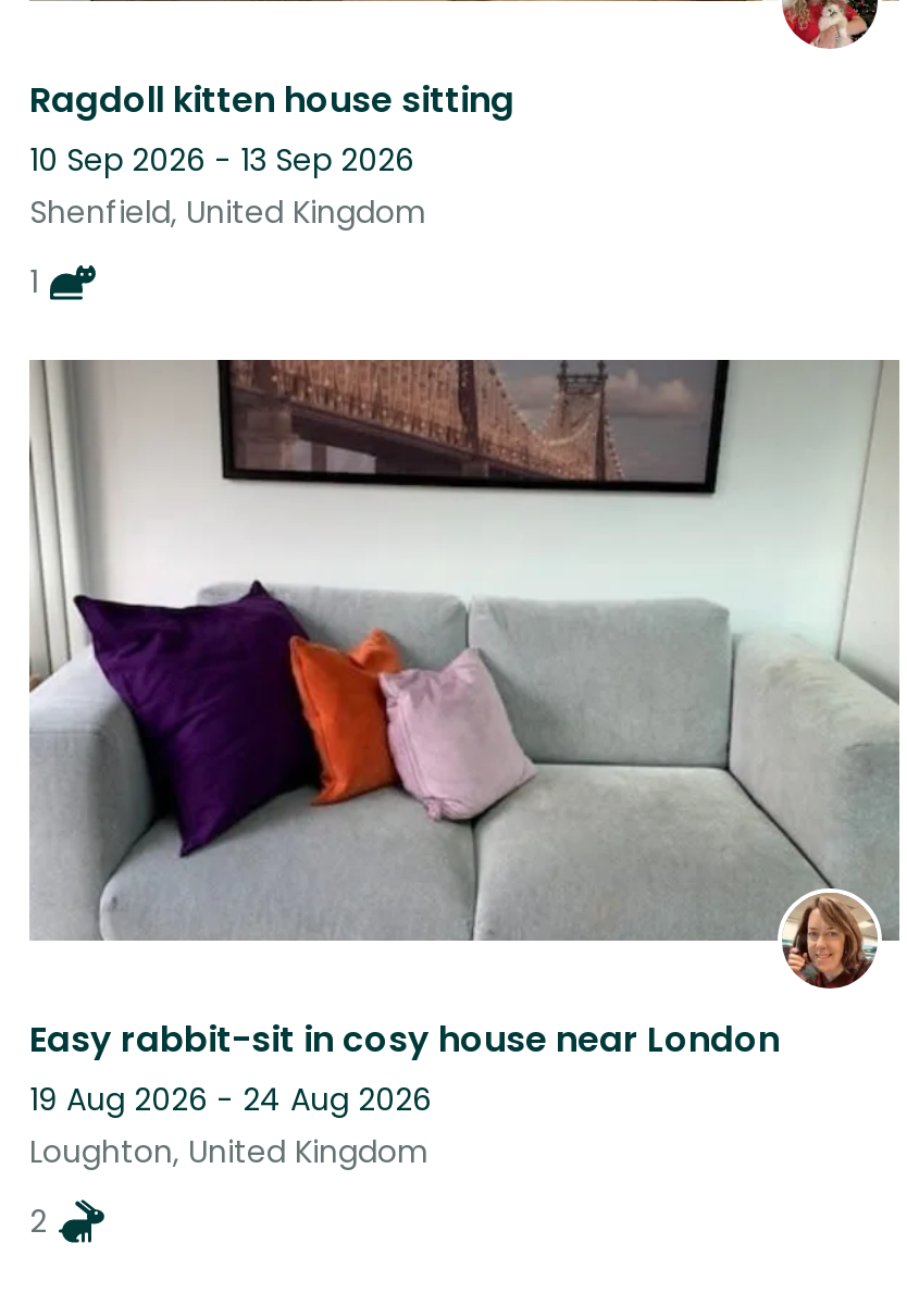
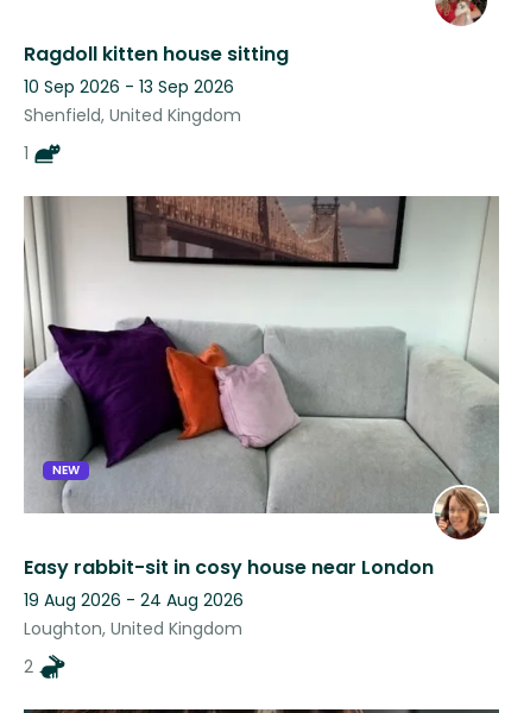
+ NEW
